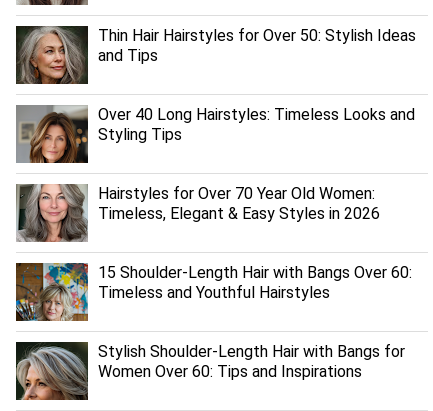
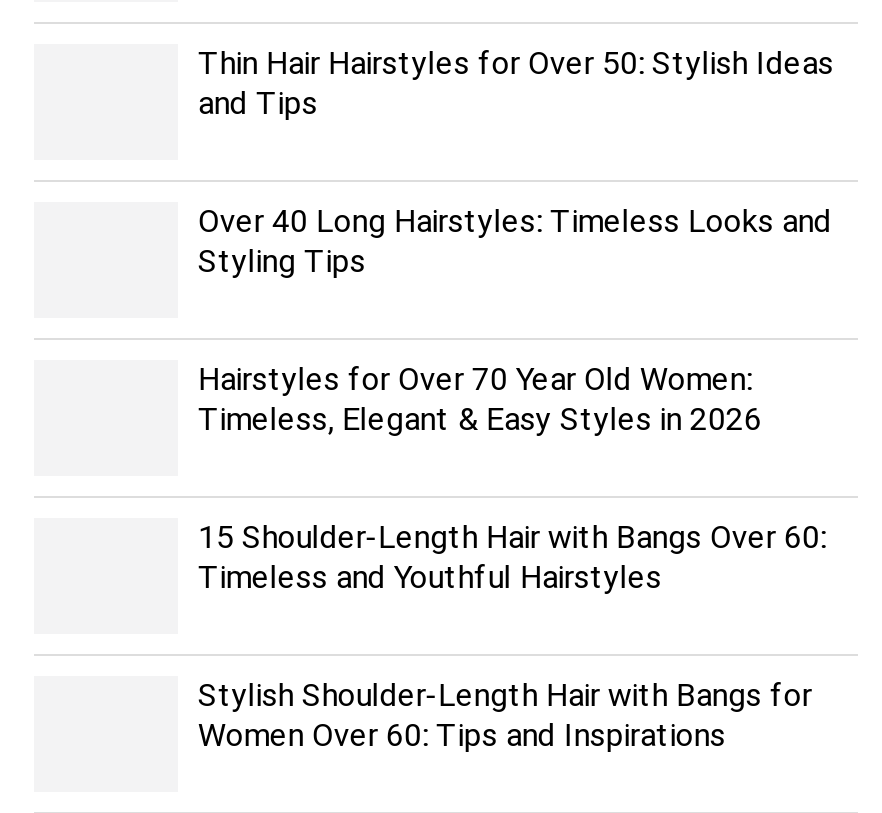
- [image]

- [image]

- [image]

- [image]

- [image]
